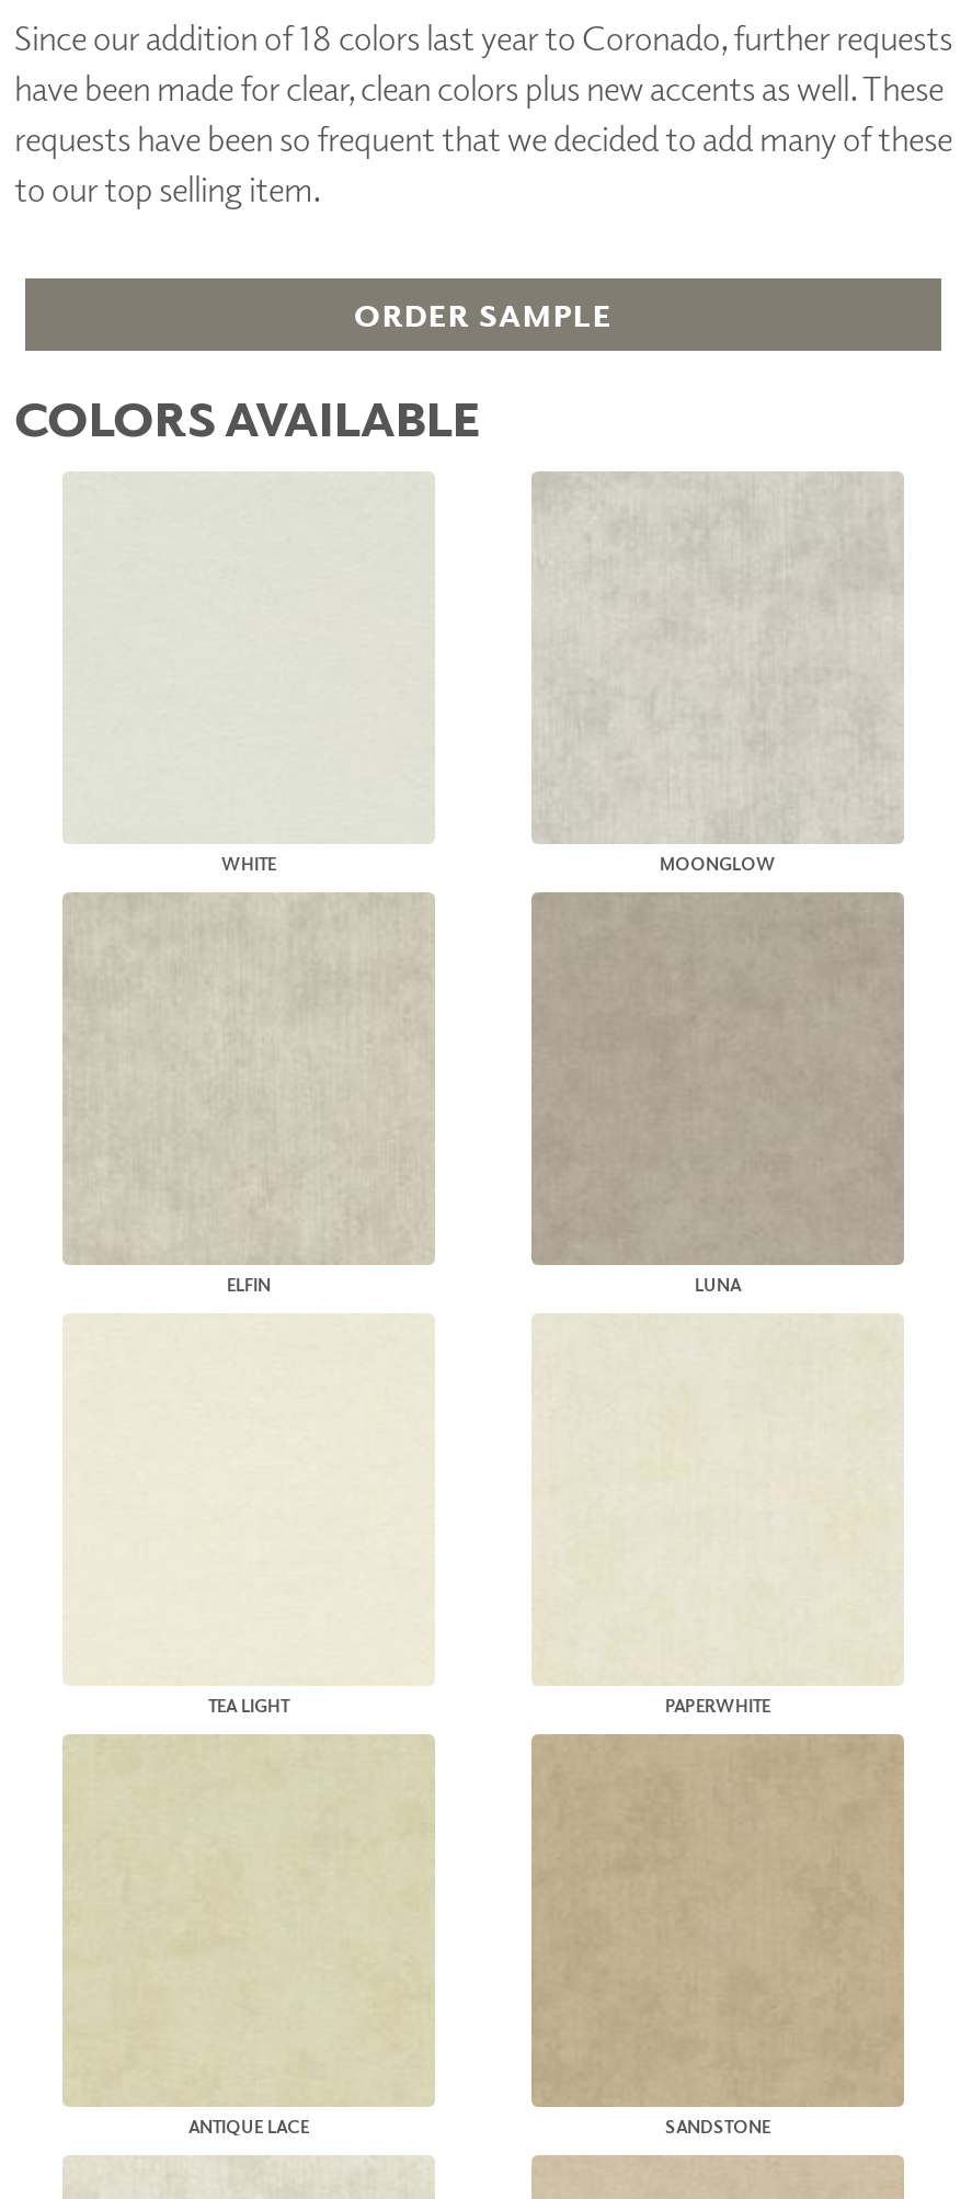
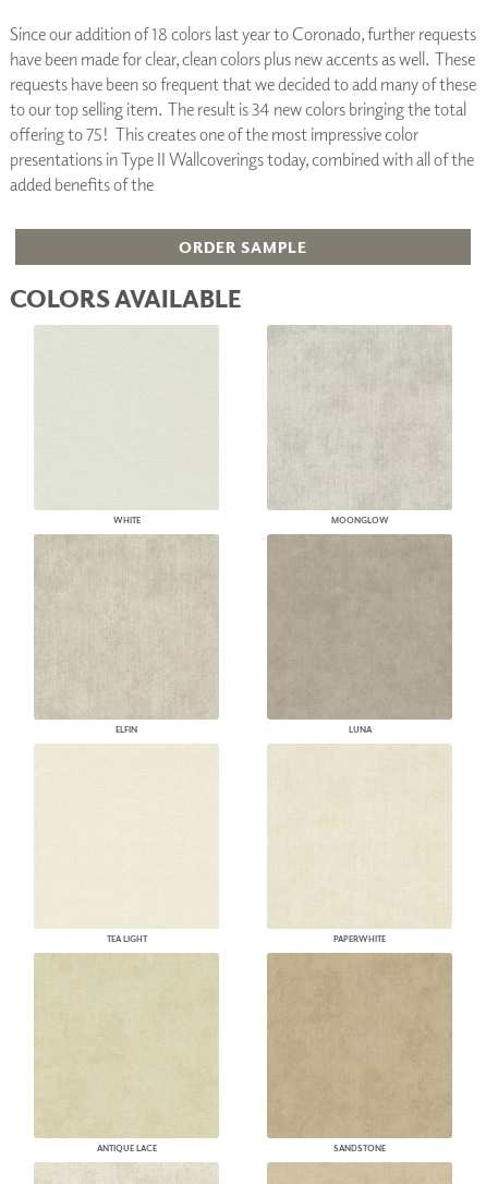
- to our top selling item.
+ to our top selling item. The result is 34 new colors bringing the total
+ offering to 75! This creates one of the most impressive color
+ presentations in Type II Wallcoverings today, combined with all of the
+ added benefits of the
